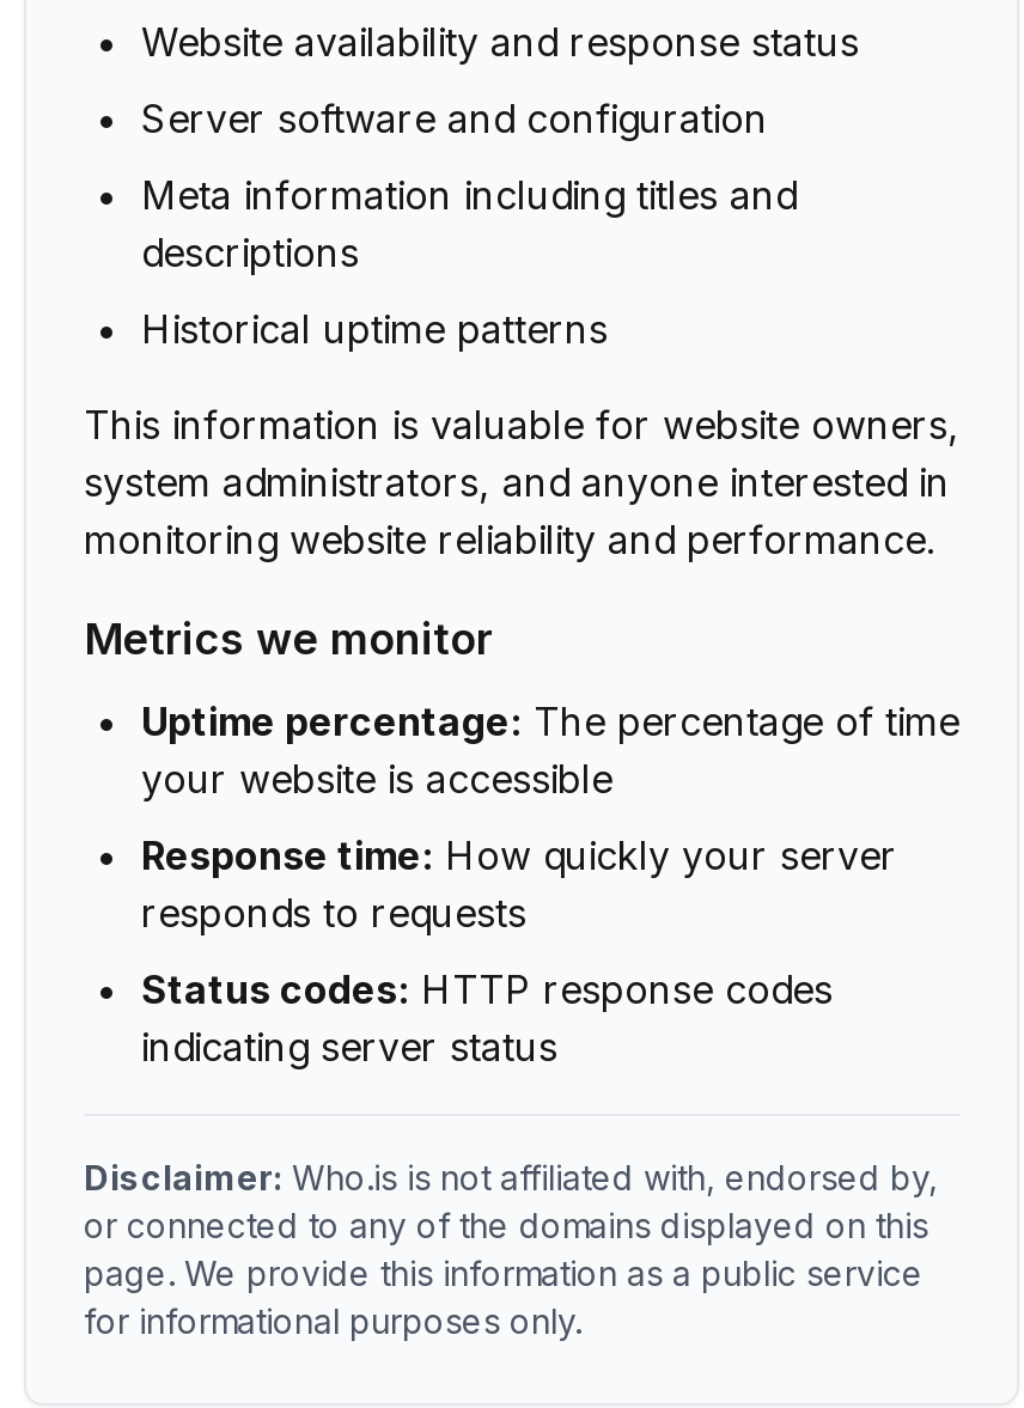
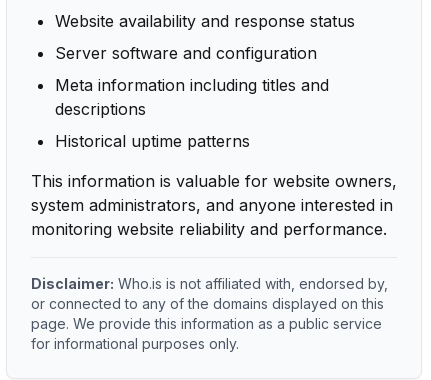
- Metrics we monitor
- Uptime percentage: The percentage of time
- your website is accessible
- Response time: How quickly your server
- responds to requests
- Status codes: HTTP response codes
- indicating server status
